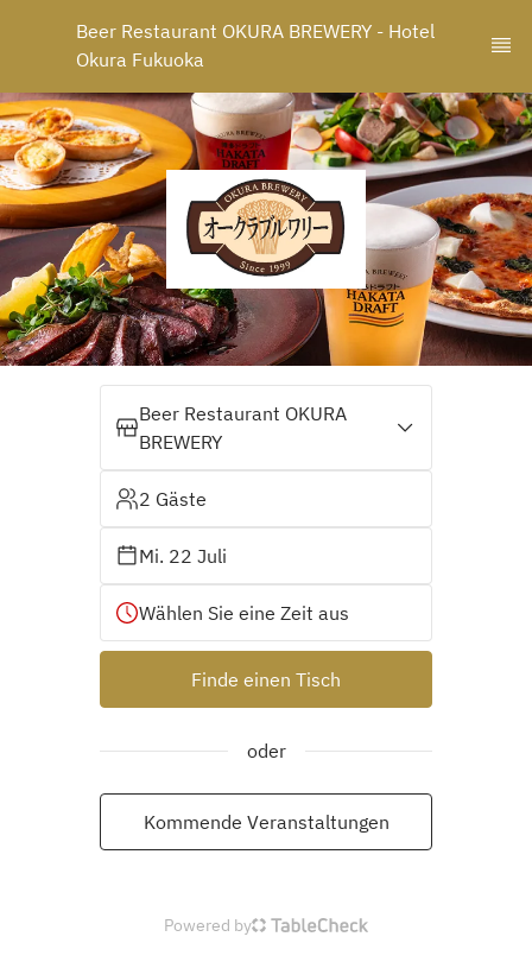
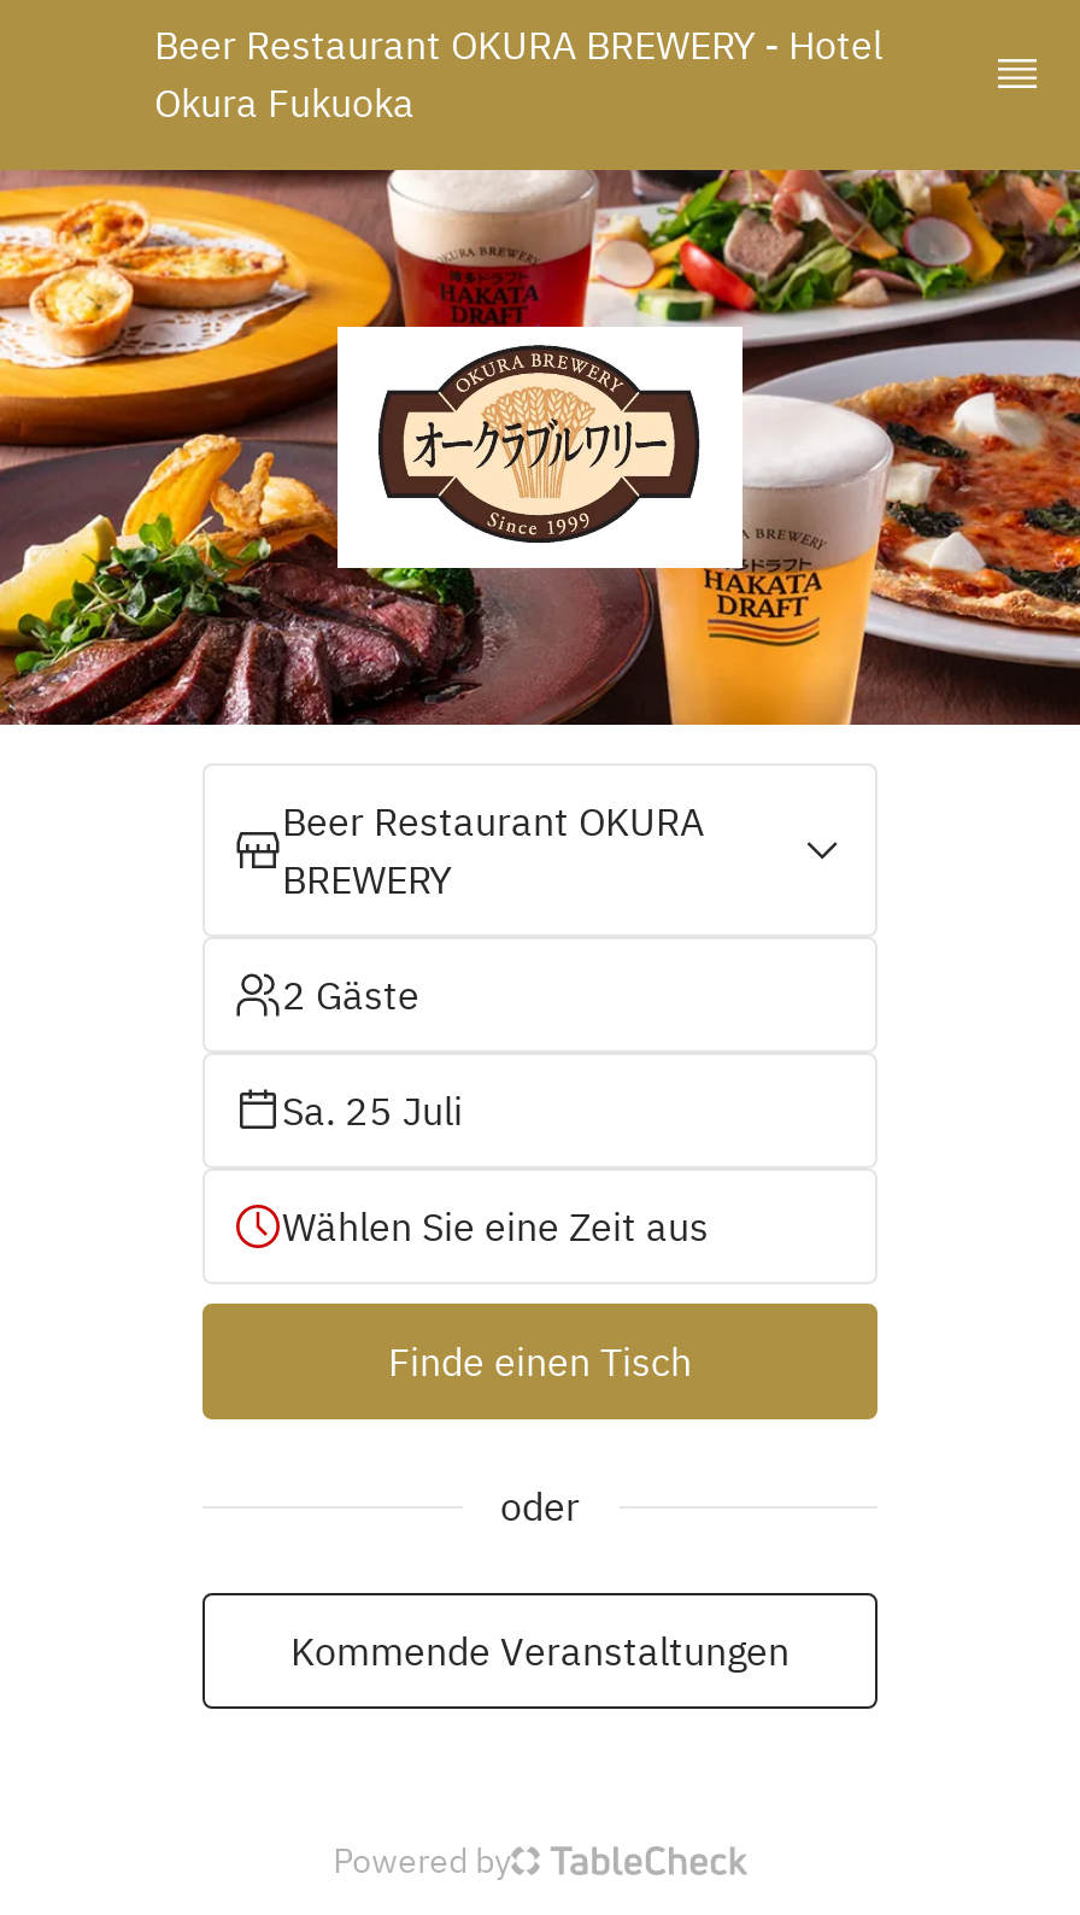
- Mi. 22 Juli
+ Sa. 25 Juli
